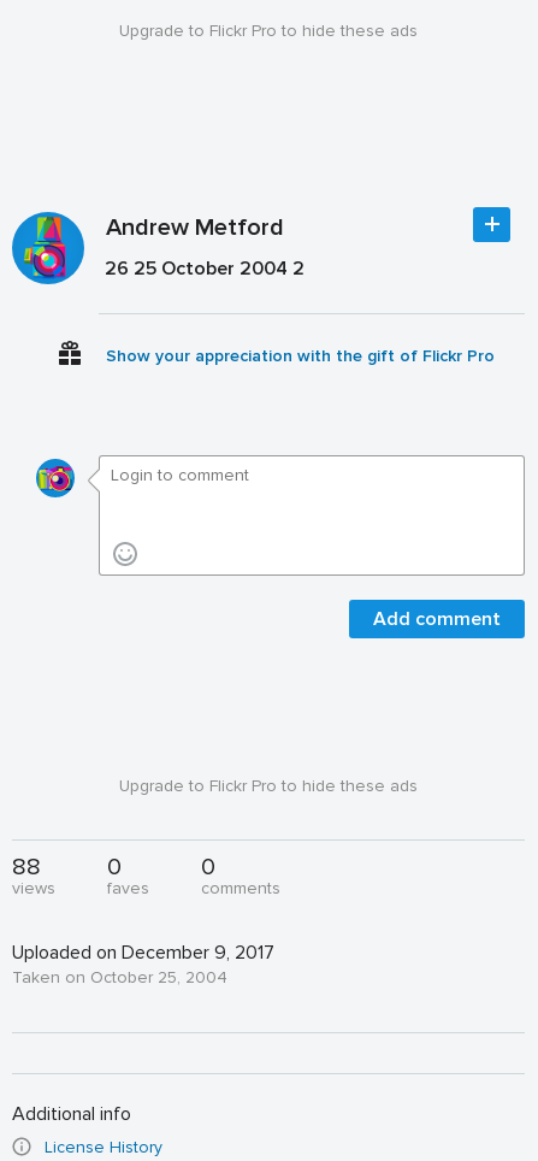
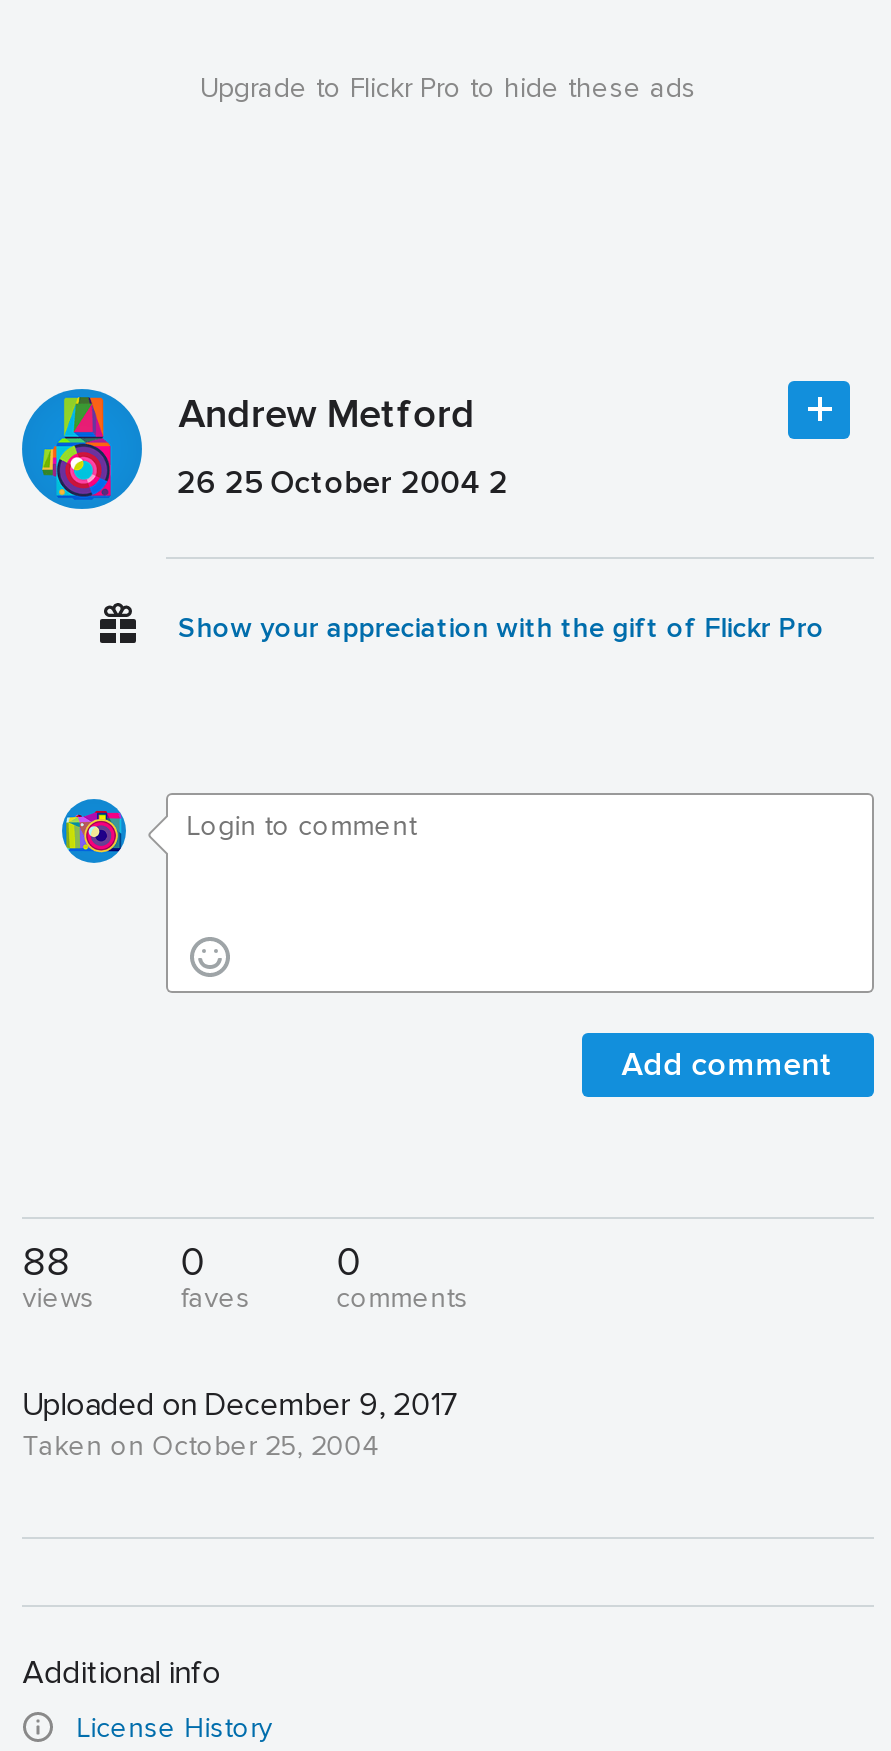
- Upgrade to Flickr Pro to hide these ads
